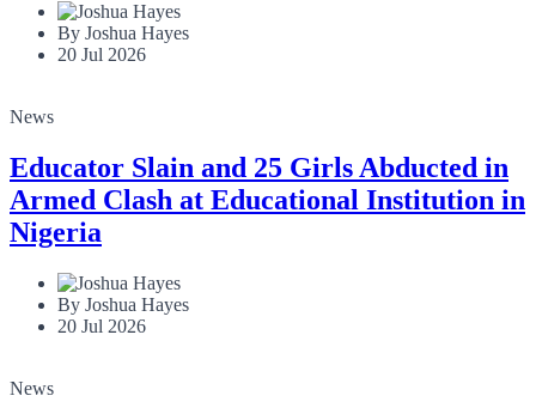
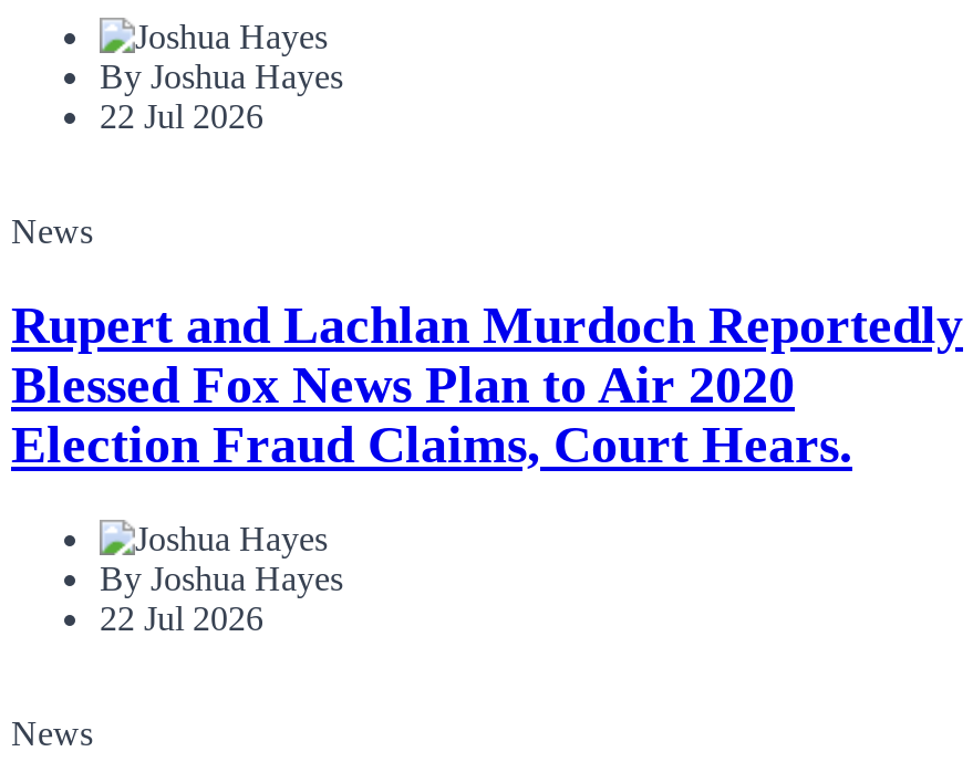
- 20 Jul 2026
+ 22 Jul 2026

- Educator Slain and 25 Girls Abducted in
- Armed Clash at Educational Institution in
- Nigeria
+ Rupert and Lachlan Murdoch Reportedly
+ Blessed Fox News Plan to Air 2020
+ Election Fraud Claims, Court Hears.

- 20 Jul 2026
+ 22 Jul 2026
